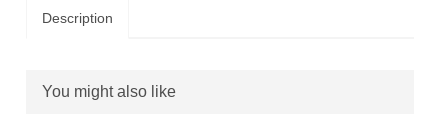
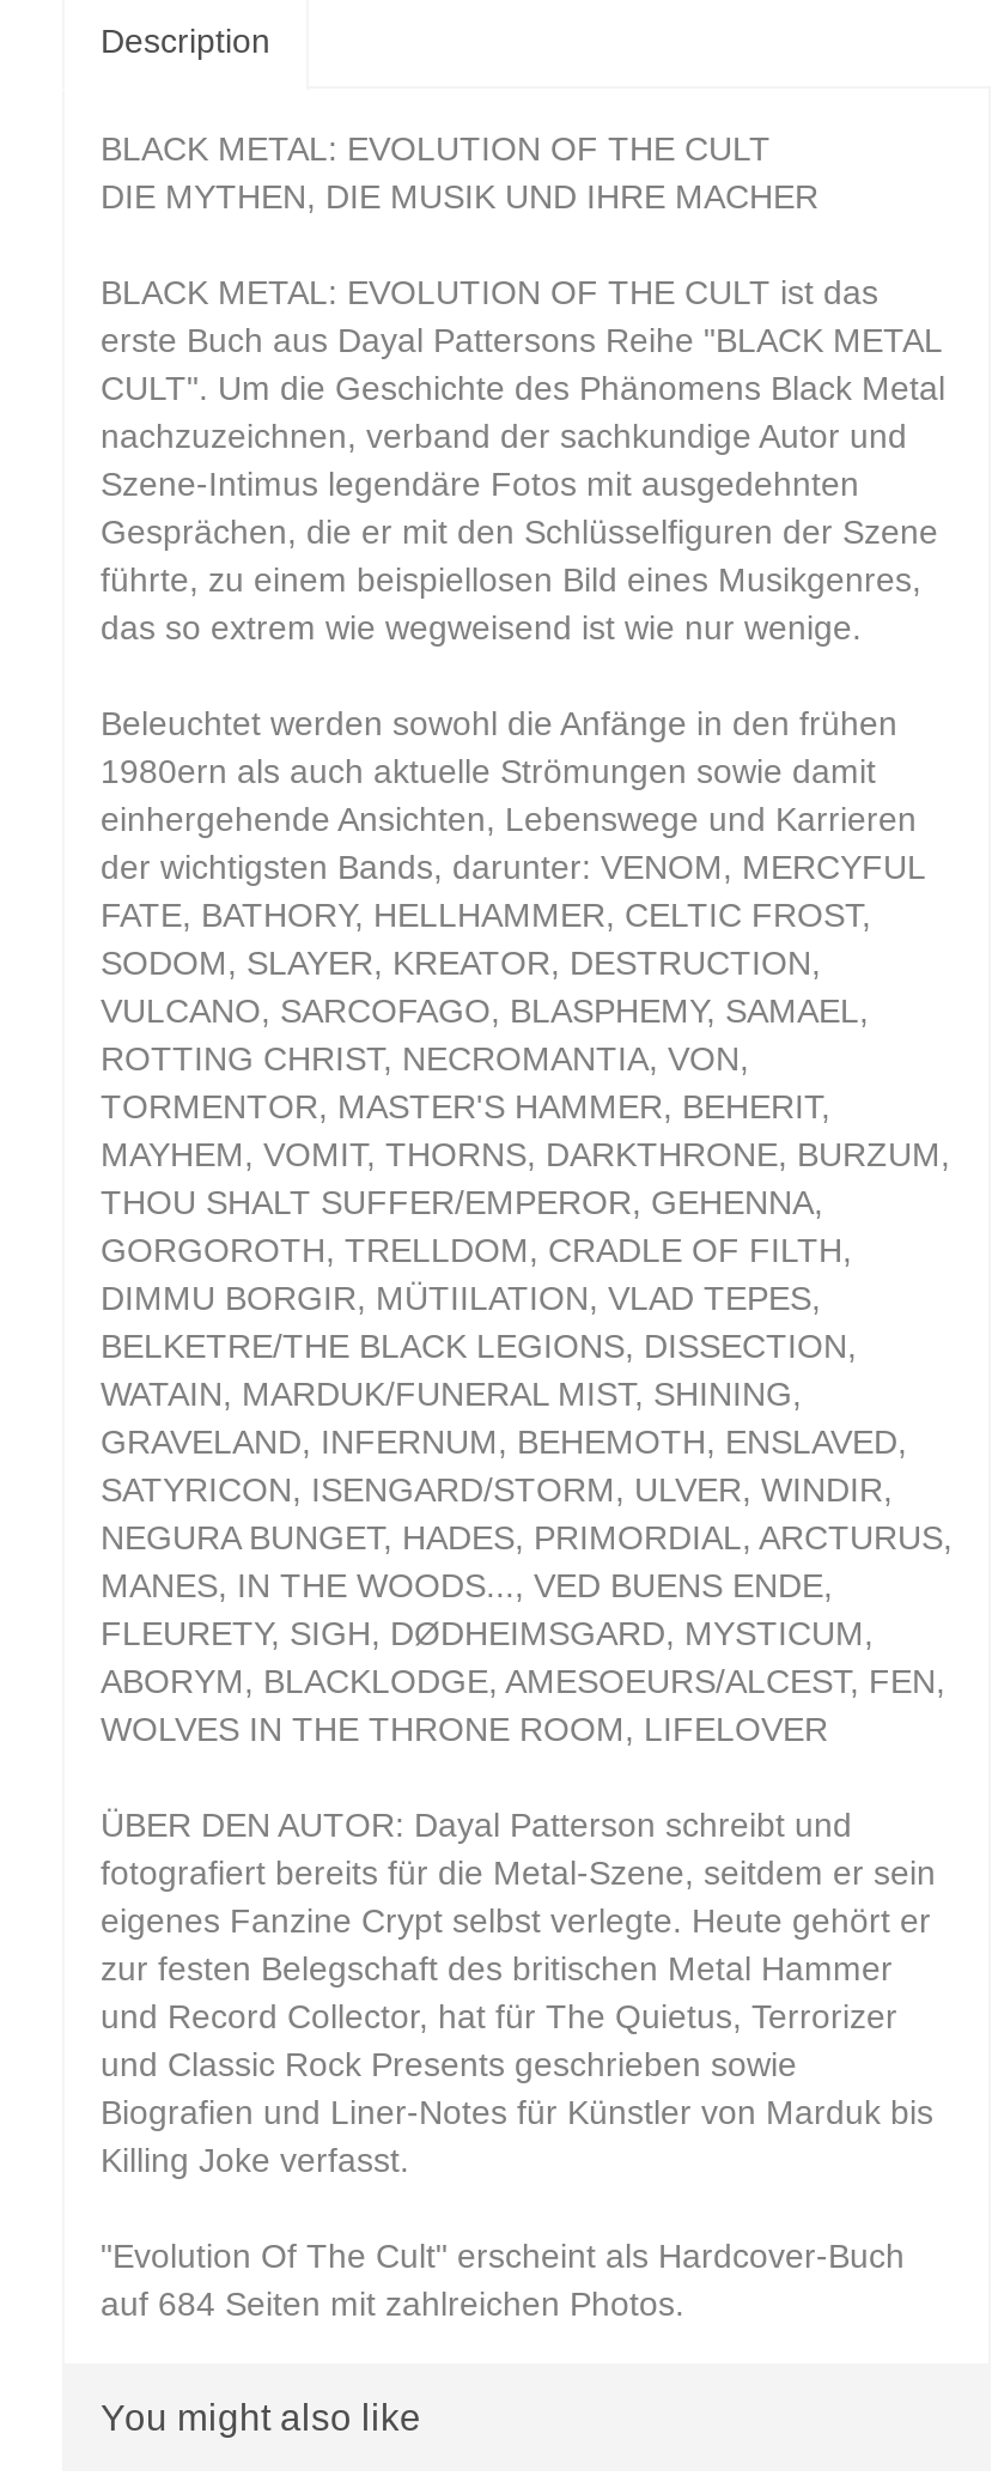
+ BLACK METAL: EVOLUTION OF THE CULT
+ DIE MYTHEN, DIE MUSIK UND IHRE MACHER
+ BLACK METAL: EVOLUTION OF THE CULT ist das
+ erste Buch aus Dayal Pattersons Reihe "BLACK METAL
+ CULT". Um die Geschichte des Phänomens Black Metal
+ nachzuzeichnen, verband der sachkundige Autor und
+ Szene-Intimus legendäre Fotos mit ausgedehnten
+ Gesprächen, die er mit den Schlüsselfiguren der Szene
+ führte, zu einem beispiellosen Bild eines Musikgenres,
+ das so extrem wie wegweisend ist wie nur wenige.
+ Beleuchtet werden sowohl die Anfänge in den frühen
+ 1980ern als auch aktuelle Strömungen sowie damit
+ einhergehende Ansichten, Lebenswege und Karrieren
+ der wichtigsten Bands, darunter: VENOM, MERCYFUL
+ FATE, BATHORY, HELLHAMMER, CELTIC FROST,
+ SODOM, SLAYER, KREATOR, DESTRUCTION,
+ VULCANO, SARCOFAGO, BLASPHEMY, SAMAEL,
+ ROTTING CHRIST, NECROMANTIA, VON,
+ TORMENTOR, MASTER'S HAMMER, BEHERIT,
+ MAYHEM, VOMIT, THORNS, DARKTHRONE, BURZUM,
+ THOU SHALT SUFFER/EMPEROR, GEHENNA,
+ GORGOROTH, TRELLDOM, CRADLE OF FILTH,
+ DIMMU BORGIR, MÜTIILATION, VLAD TEPES,
+ BELKETRE/THE BLACK LEGIONS, DISSECTION,
+ WATAIN, MARDUK/FUNERAL MIST, SHINING,
+ GRAVELAND, INFERNUM, BEHEMOTH, ENSLAVED,
+ SATYRICON, ISENGARD/STORM, ULVER, WINDIR,
+ NEGURA BUNGET, HADES, PRIMORDIAL, ARCTURUS,
+ MANES, IN THE WOODS..., VED BUENS ENDE,
+ FLEURETY, SIGH, DØDHEIMSGARD, MYSTICUM,
+ ABORYM, BLACKLODGE, AMESOEURS/ALCEST, FEN,
+ WOLVES IN THE THRONE ROOM, LIFELOVER
+ ÜBER DEN AUTOR: Dayal Patterson schreibt und
+ fotografiert bereits für die Metal-Szene, seitdem er sein
+ eigenes Fanzine Crypt selbst verlegte. Heute gehört er
+ zur festen Belegschaft des britischen Metal Hammer
+ und Record Collector, hat für The Quietus, Terrorizer
+ und Classic Rock Presents geschrieben sowie
+ Biografien und Liner-Notes für Künstler von Marduk bis
+ Killing Joke verfasst.
+ "Evolution Of The Cult" erscheint als Hardcover-Buch
+ auf 684 Seiten mit zahlreichen Photos.
